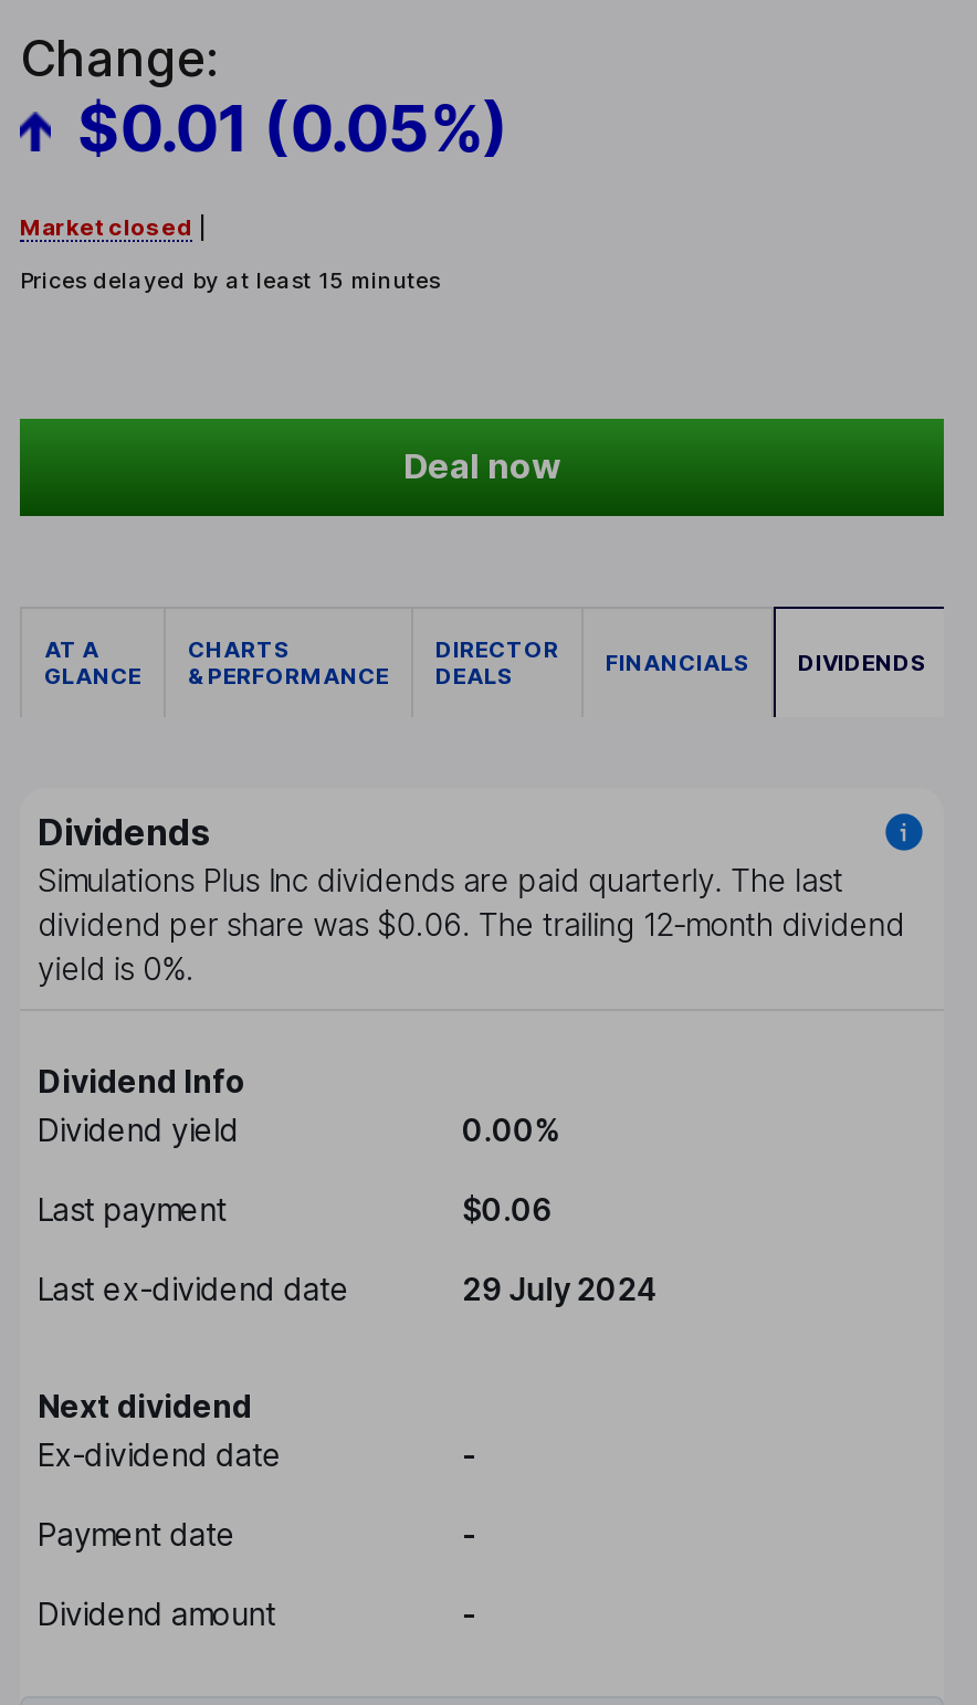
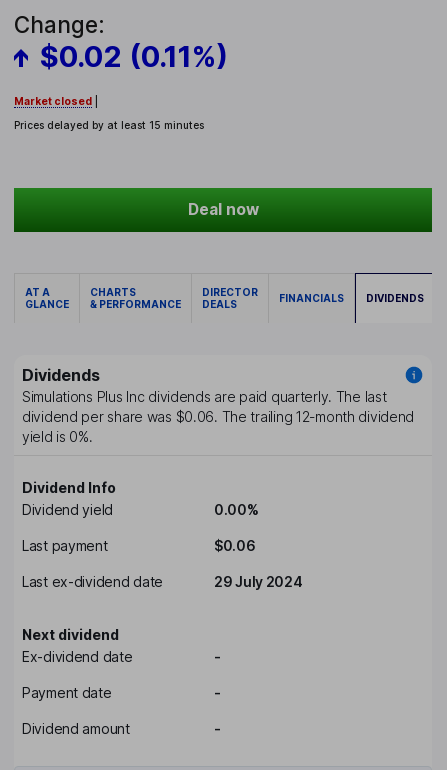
- $0.01 (0.05%)
+ $0.02 (0.11%)
